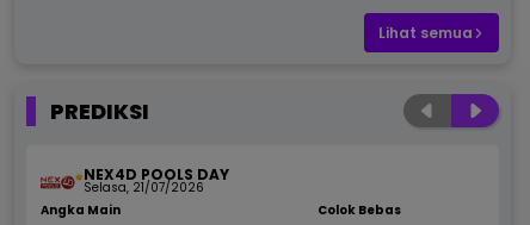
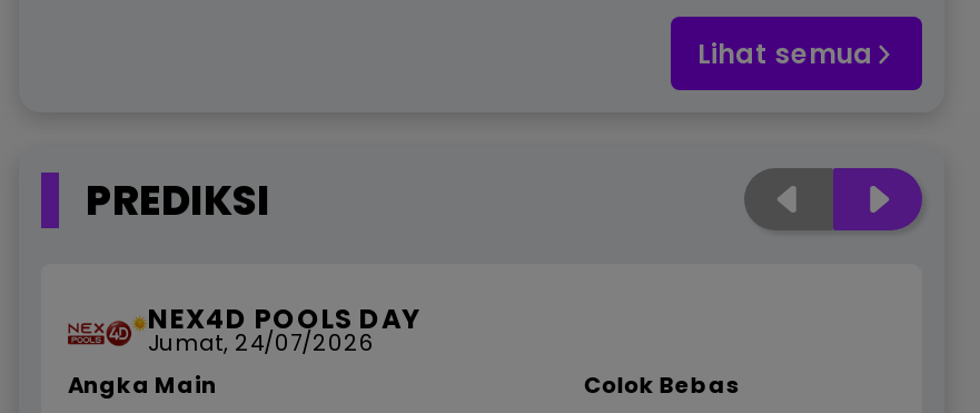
- Selasa, 21/07/2026
+ Jumat, 24/07/2026
